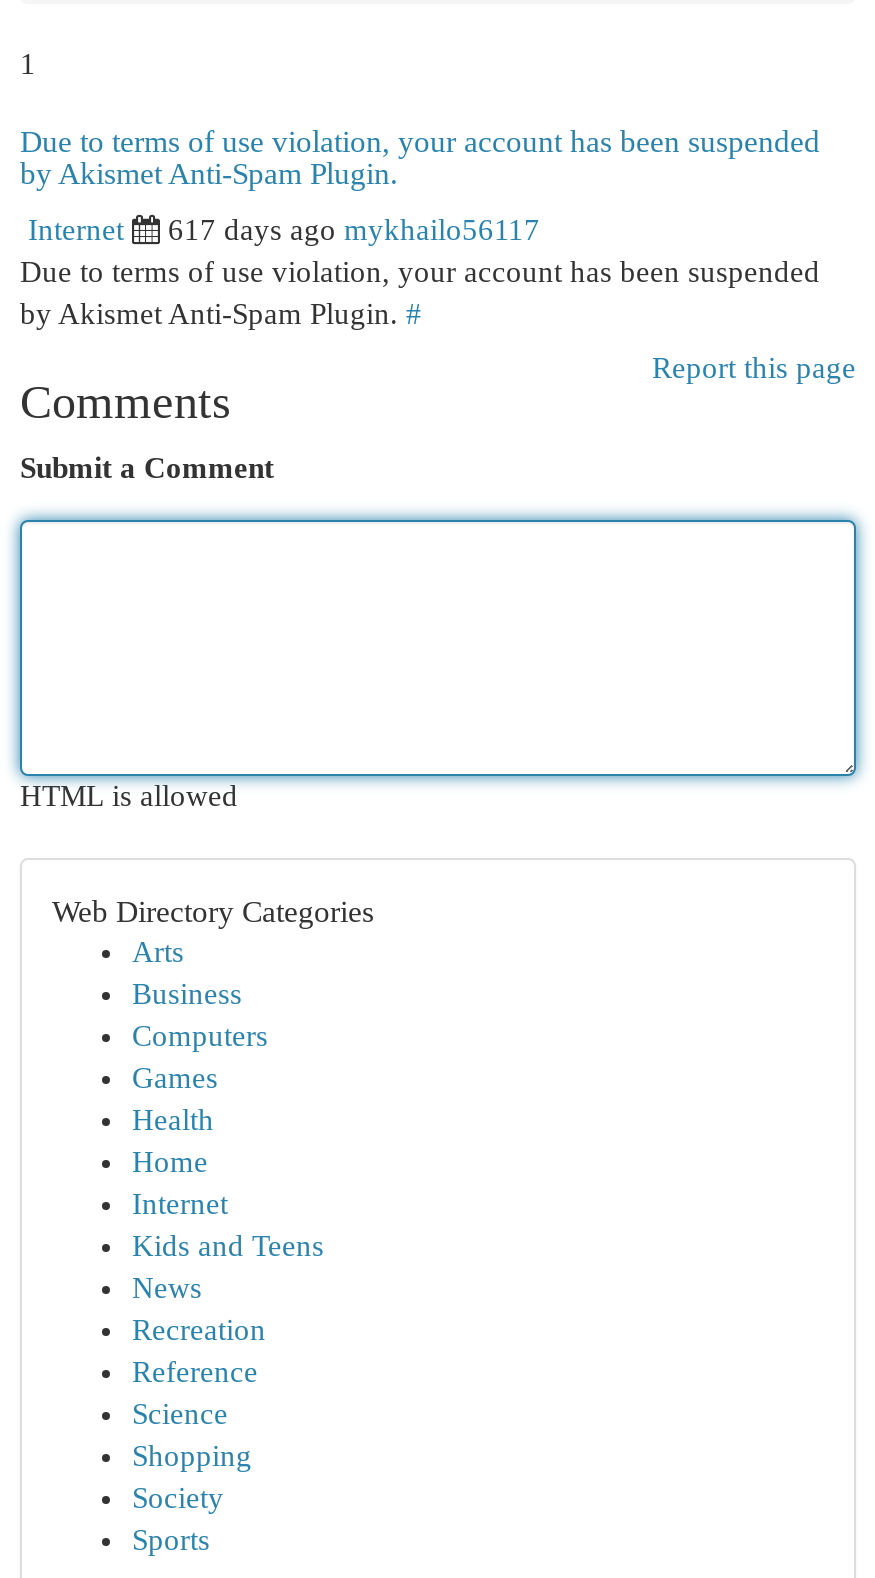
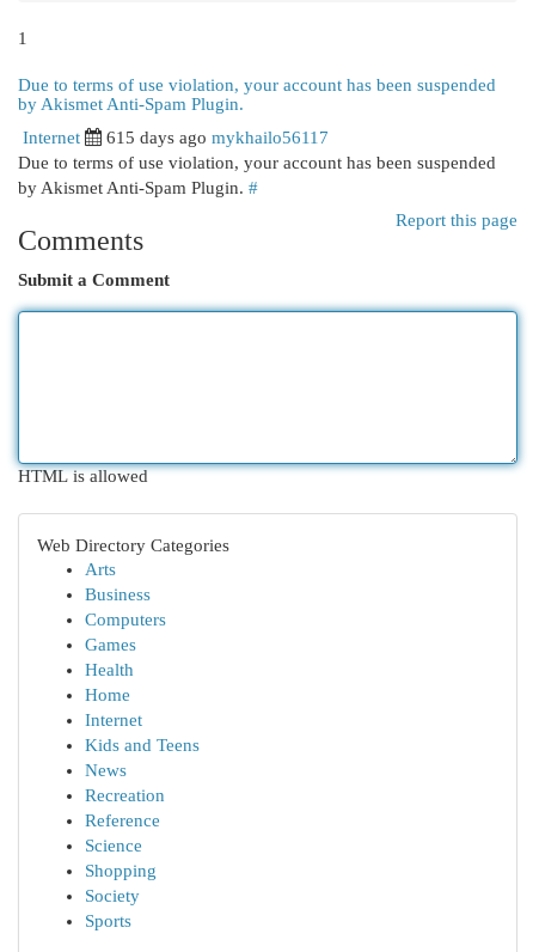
- 617 days ago mykhailo56117
+ 615 days ago mykhailo56117
